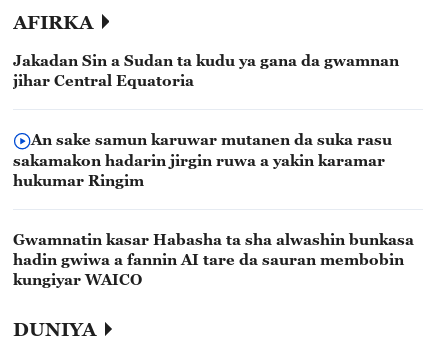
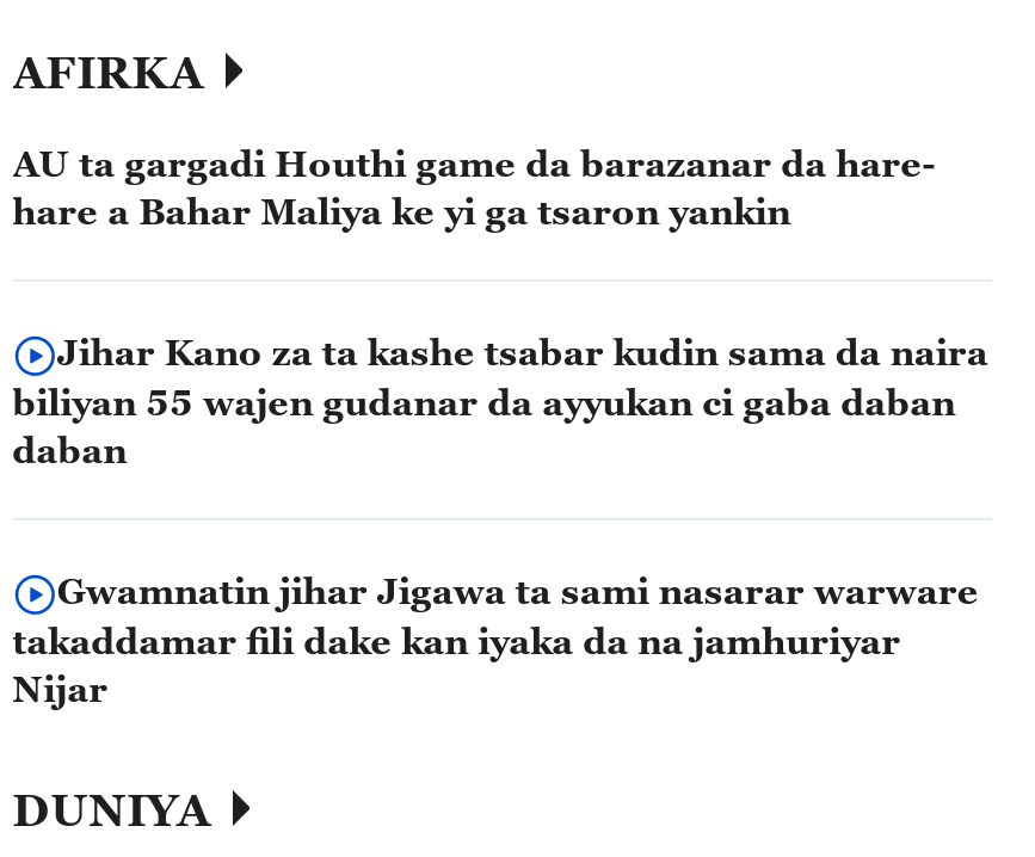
- Jakadan Sin a Sudan ta kudu ya gana da gwamnan
- jihar Central Equatoria
+ AU ta gargadi Houthi game da barazanar da hare-
+ hare a Bahar Maliya ke yi ga tsaron yankin

- An sake samun karuwar mutanen da suka rasu
- sakamakon hadarin jirgin ruwa a yakin karamar
- hukumar Ringim
+ Jihar Kano za ta kashe tsabar kudin sama da naira
+ biliyan 55 wajen gudanar da ayyukan ci gaba daban
+ daban

- Gwamnatin kasar Habasha ta sha alwashin bunkasa
- hadin gwiwa a fannin AI tare da sauran membobin
- kungiyar WAICO
+ Gwamnatin jihar Jigawa ta sami nasarar warware
+ takaddamar fili dake kan iyaka da na jamhuriyar
+ Nijar
